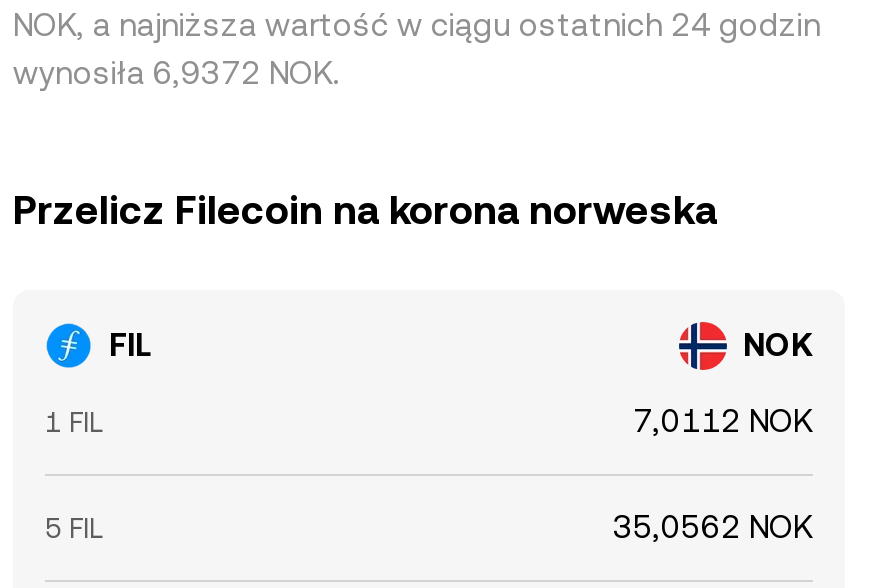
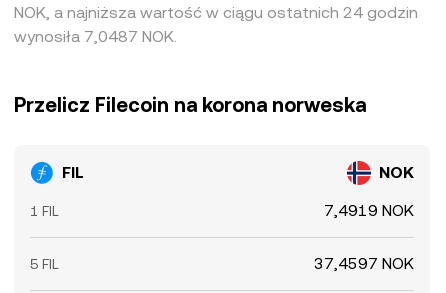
- wynosiła 6,9372 NOK.
+ wynosiła 7,0487 NOK.

- 7,0112 NOK
+ 7,4919 NOK

- 35,0562 NOK
+ 37,4597 NOK
